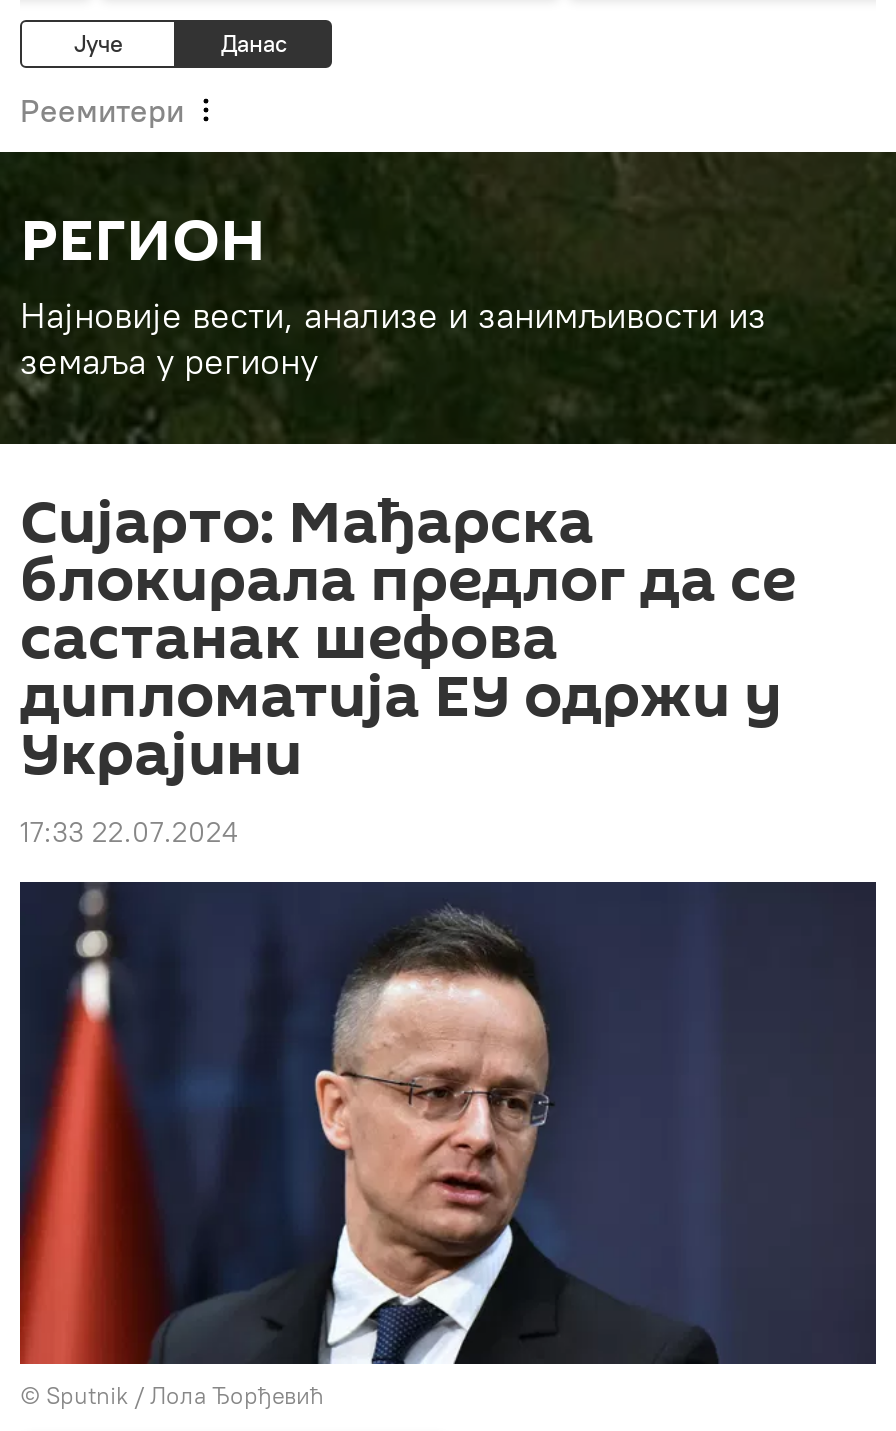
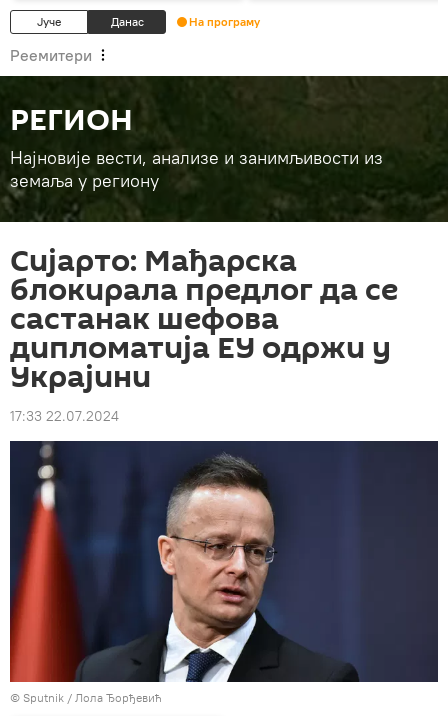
+ На програму
